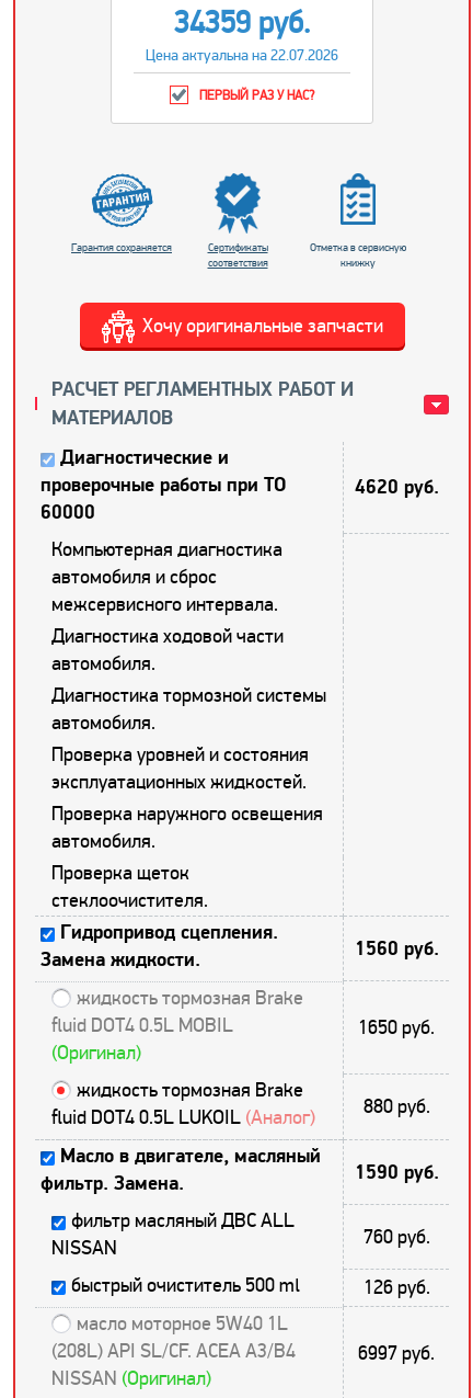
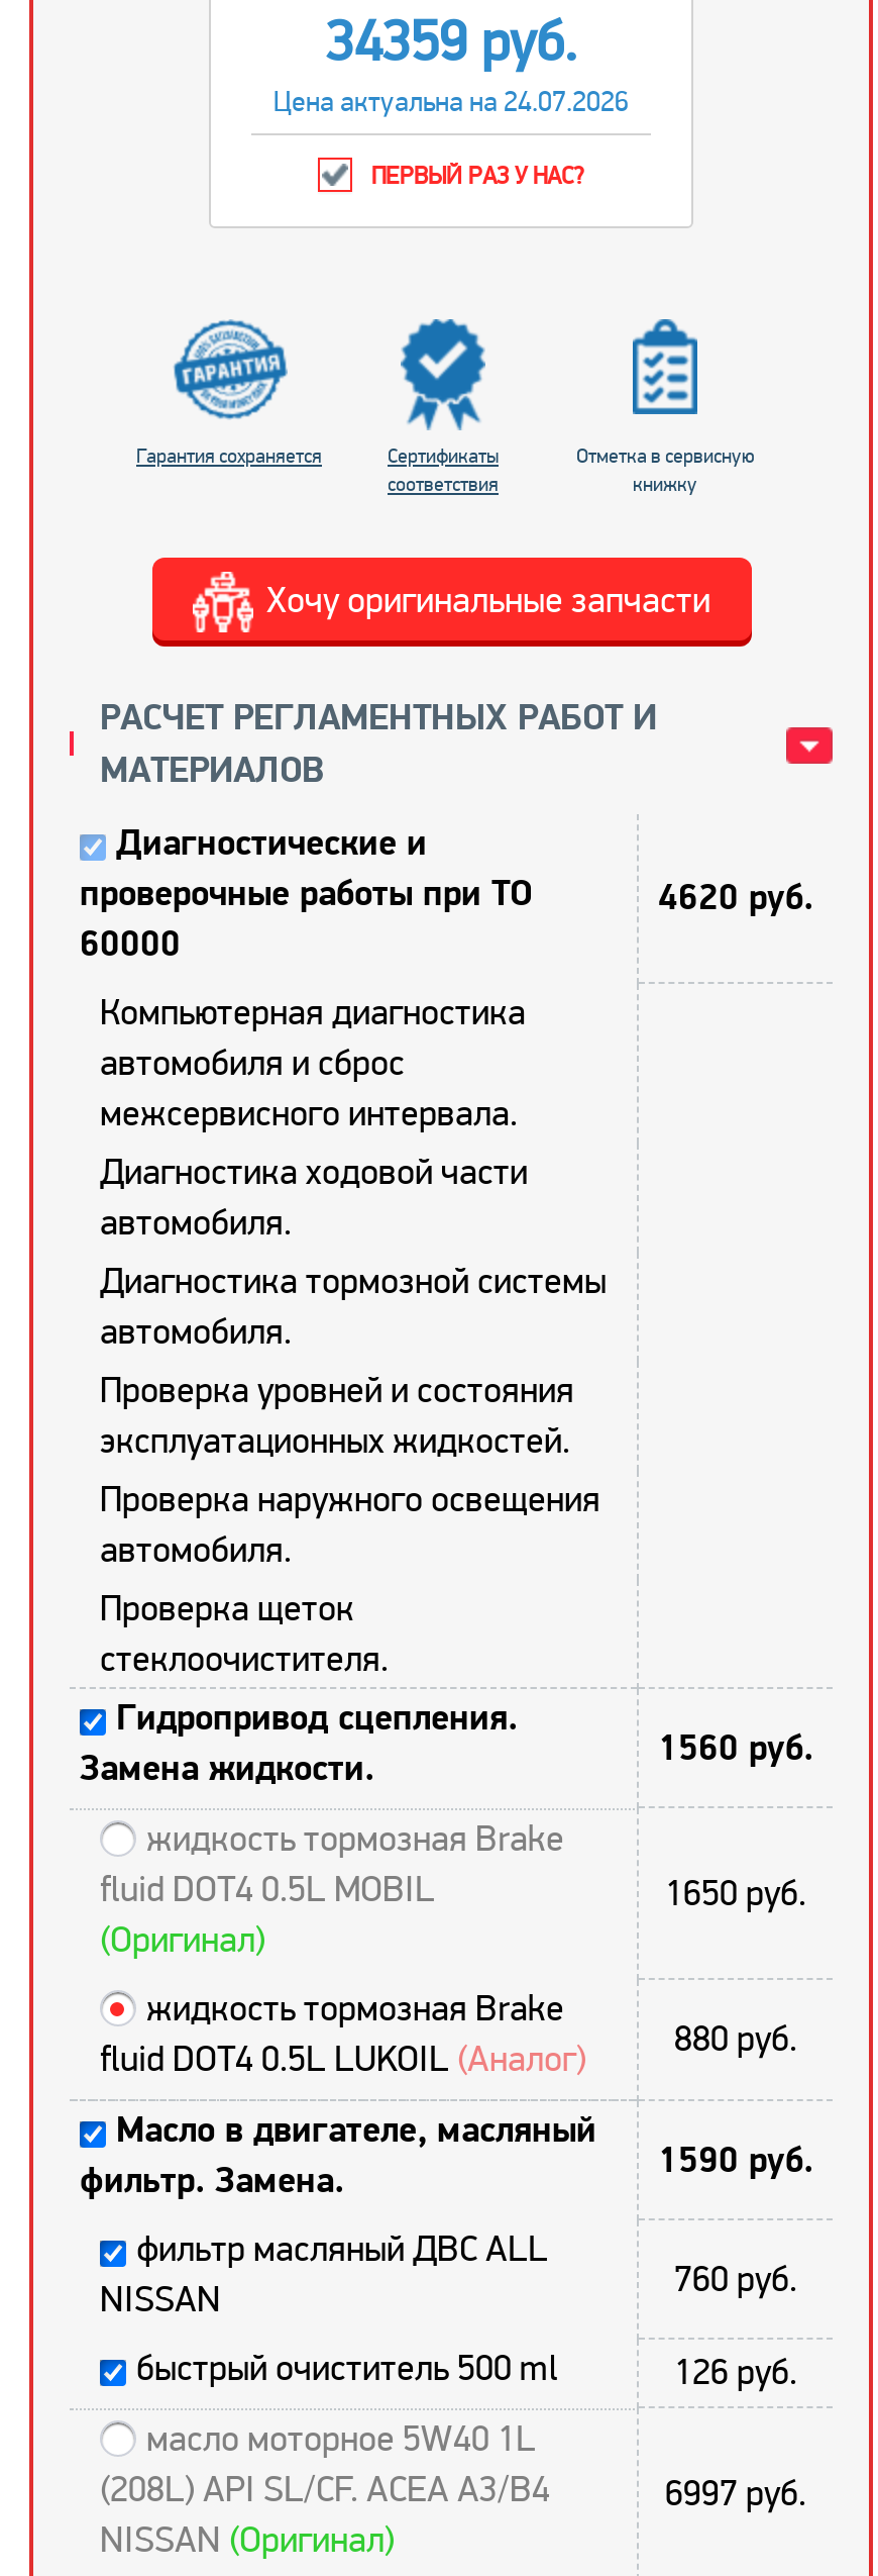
- Цена актуальна на 22.07.2026
+ Цена актуальна на 24.07.2026
